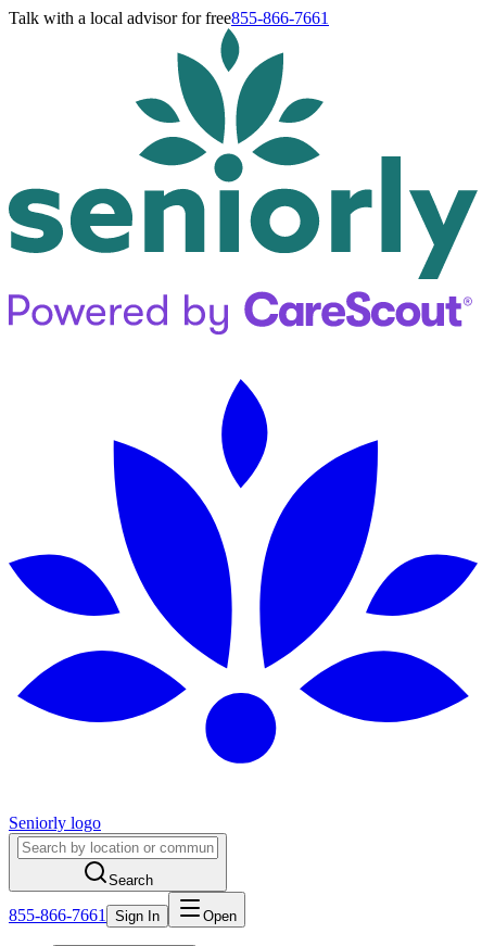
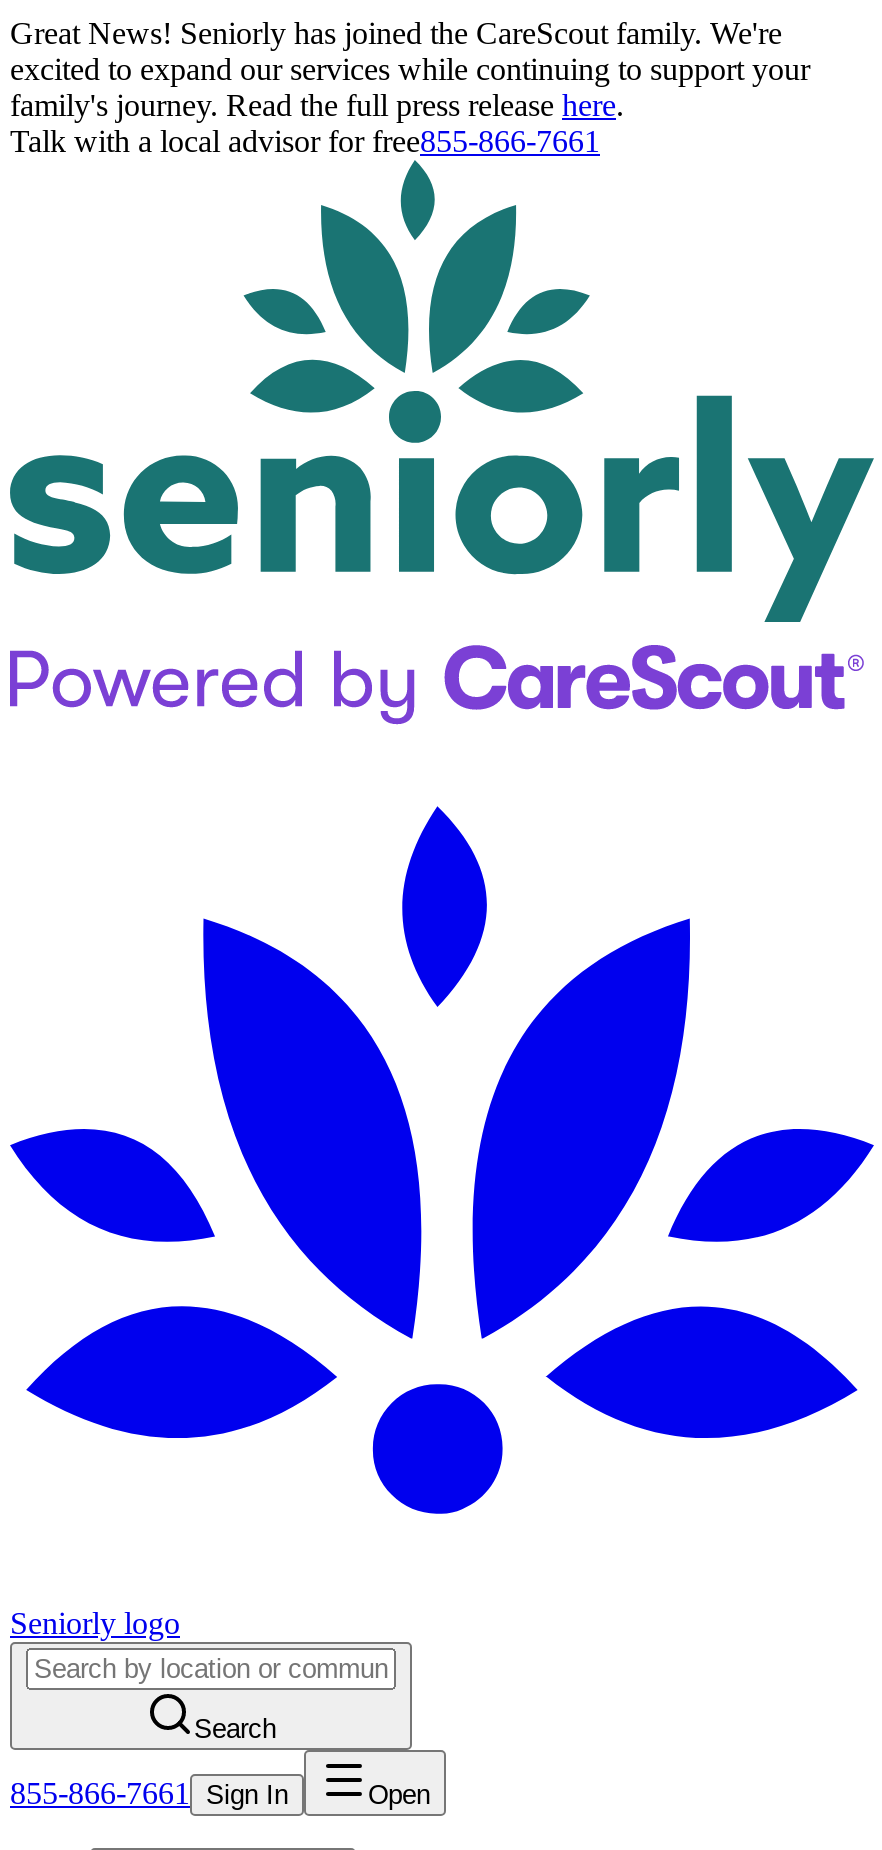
+ Great News! Seniorly has joined the CareScout family. We're
+ excited to expand our services while continuing to support your
+ family's journey. Read the full press release here.
